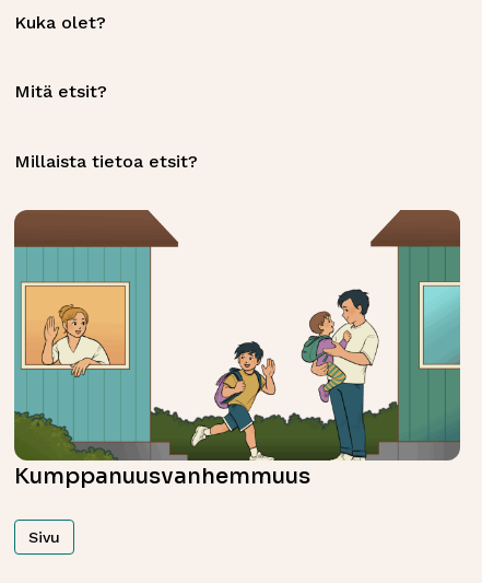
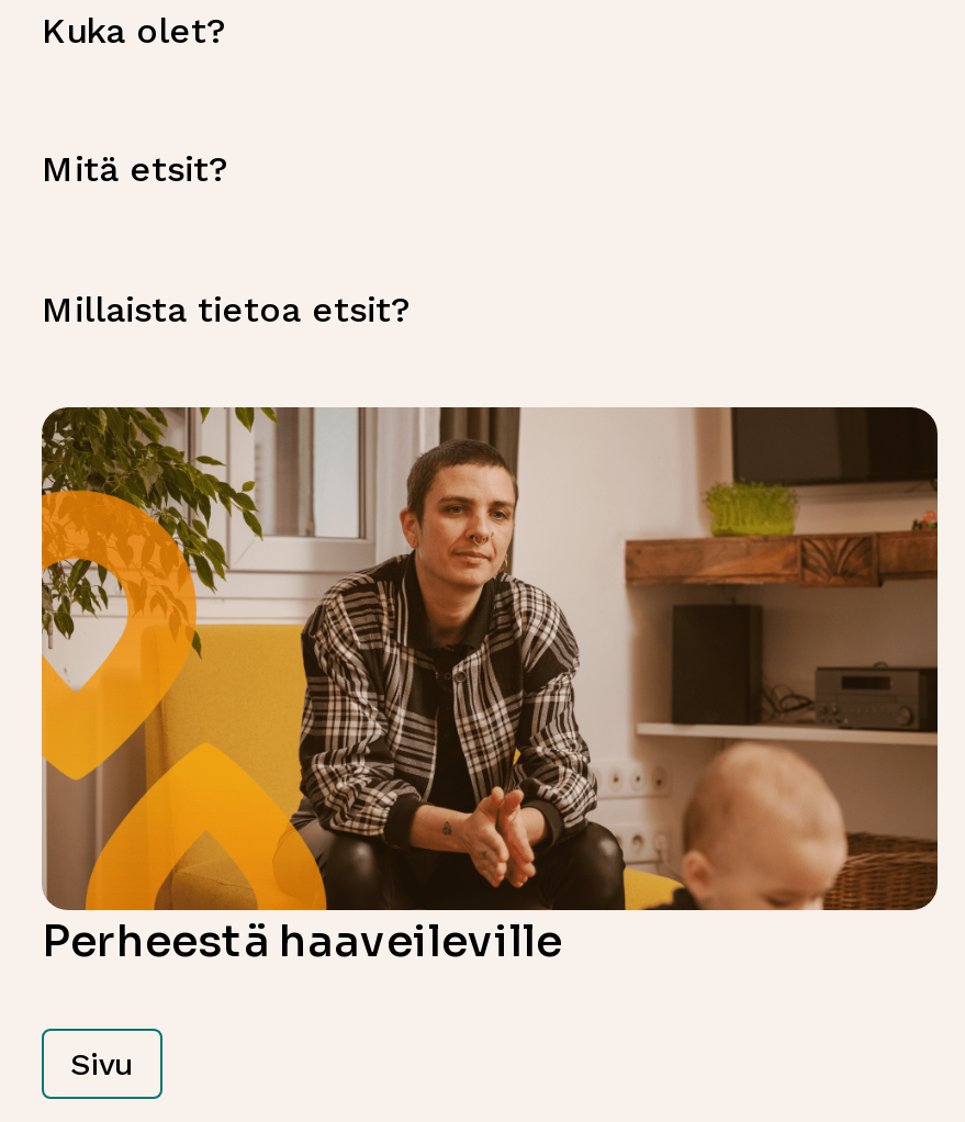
- [image]
- Kumppanuusvanhemmuus
+ [image]
+ Perheestä haaveileville
